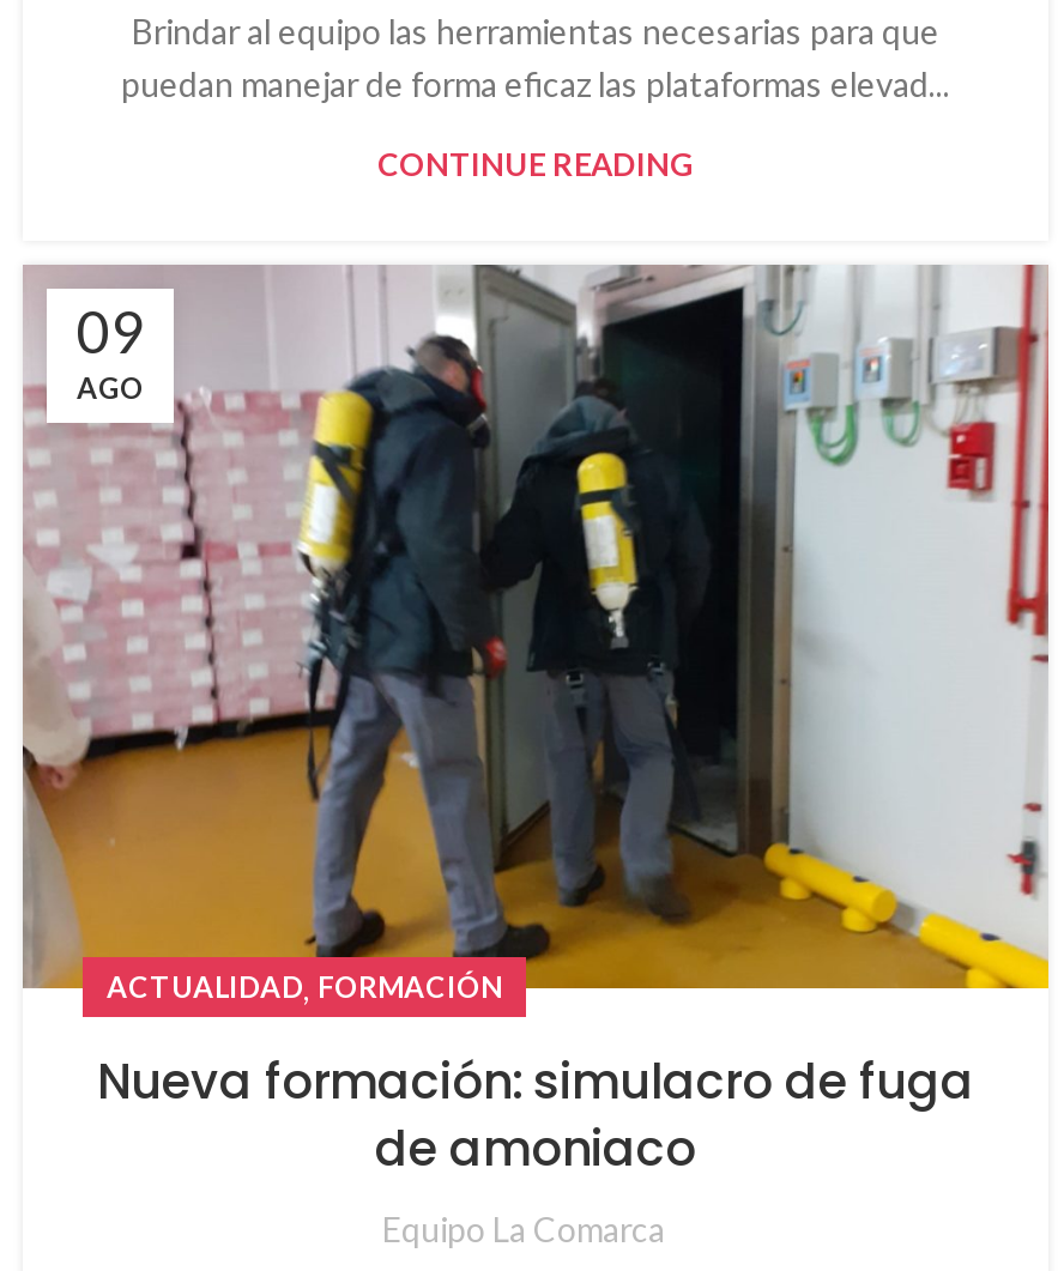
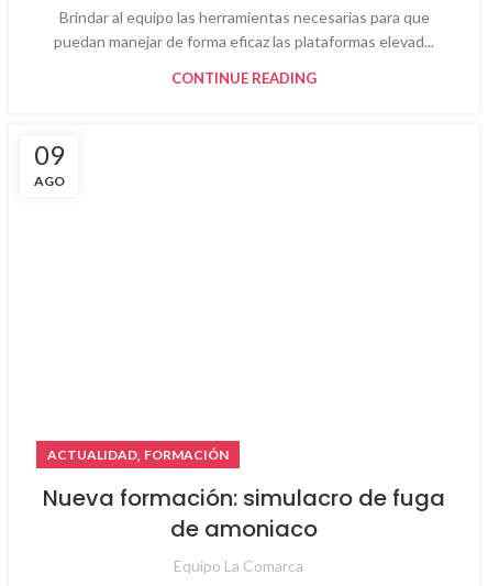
- [image]
